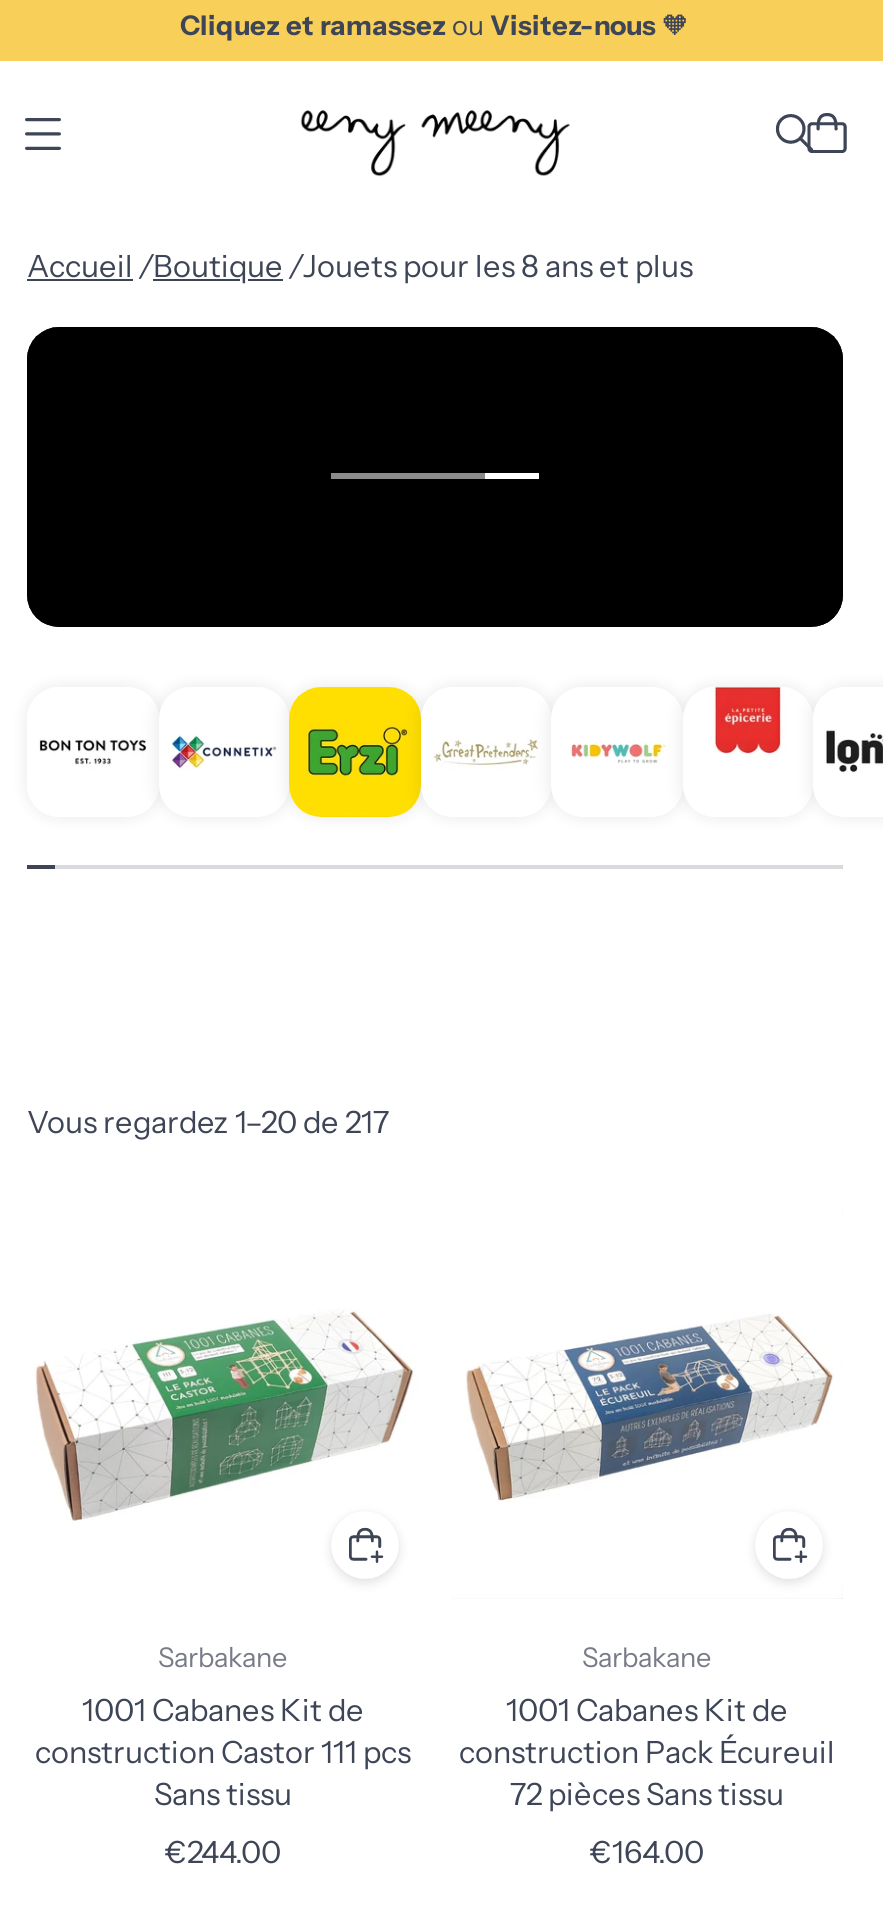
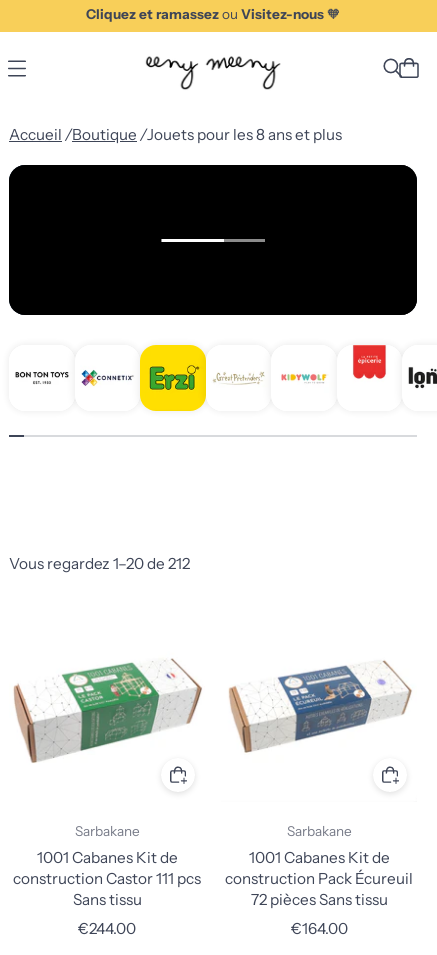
- Vous regardez 1–20 de 217
+ Vous regardez 1–20 de 212
